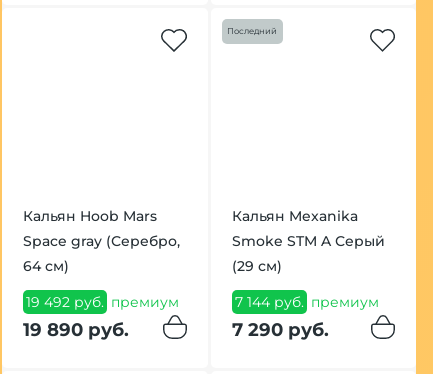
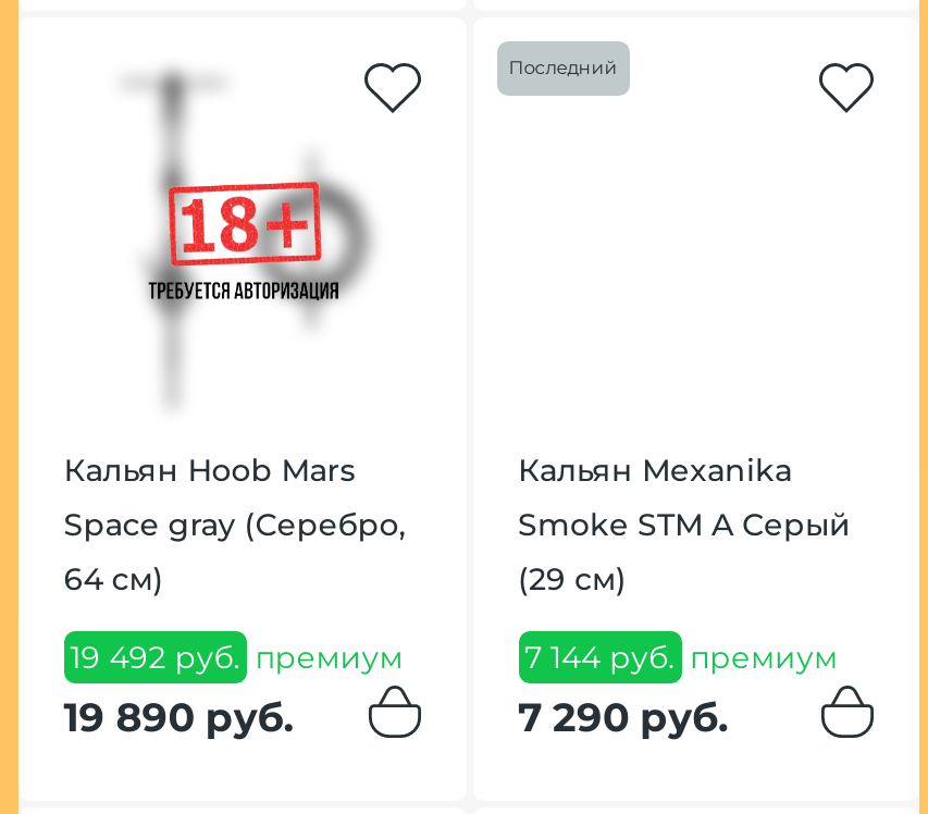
+ [image]
